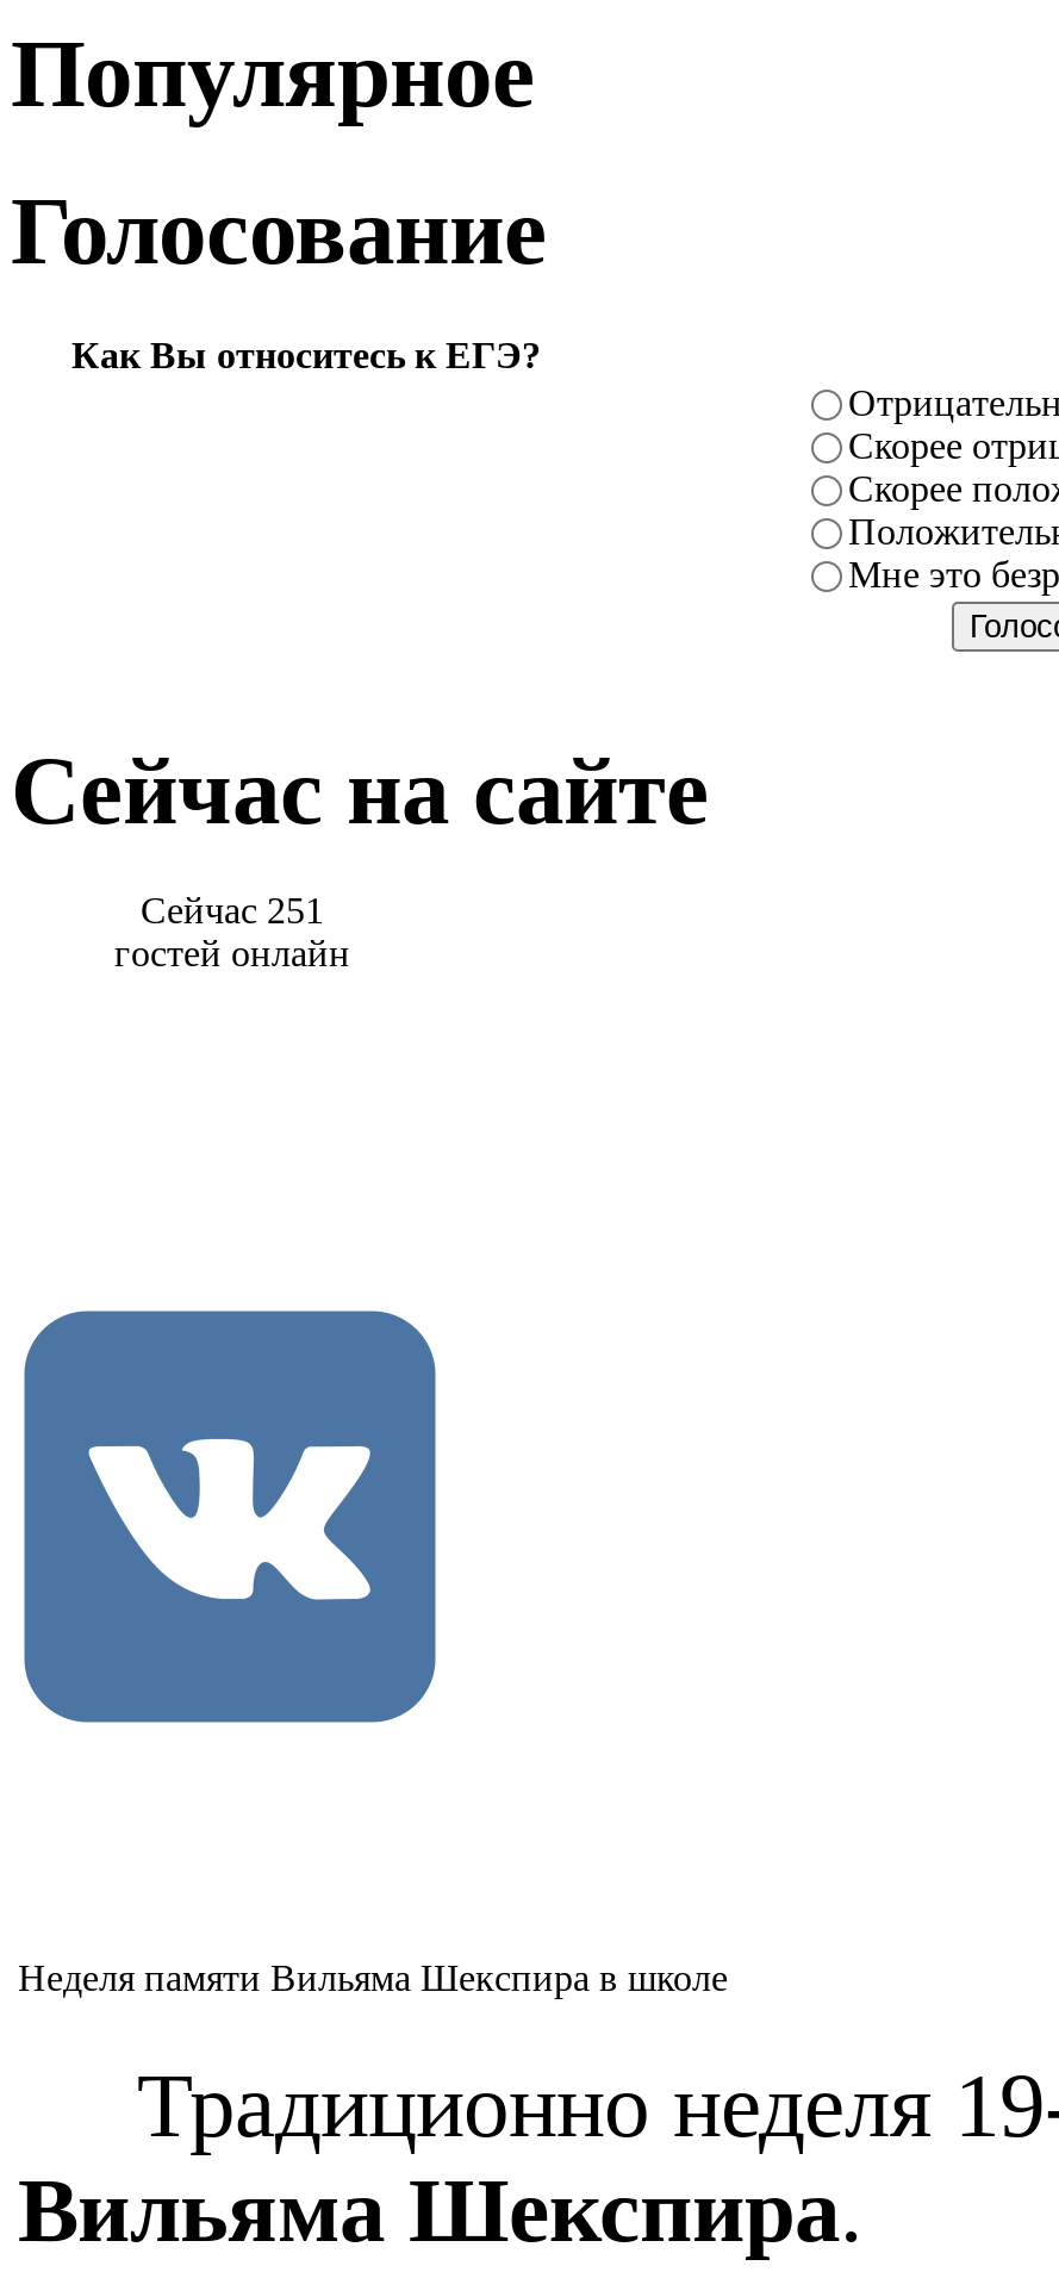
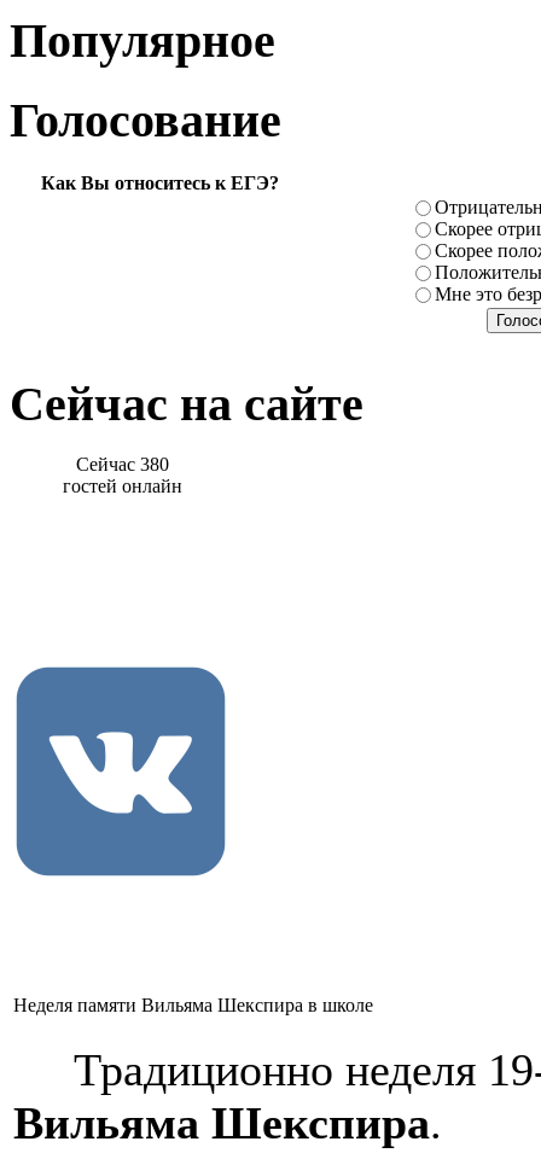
- Сейчас 251
+ Сейчас 380
